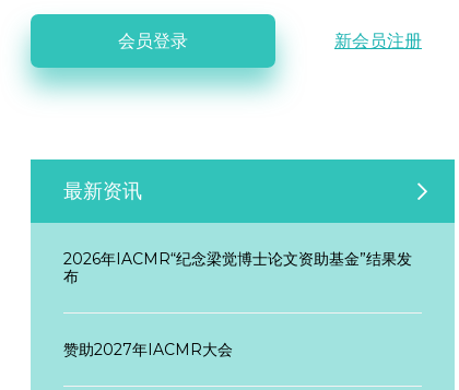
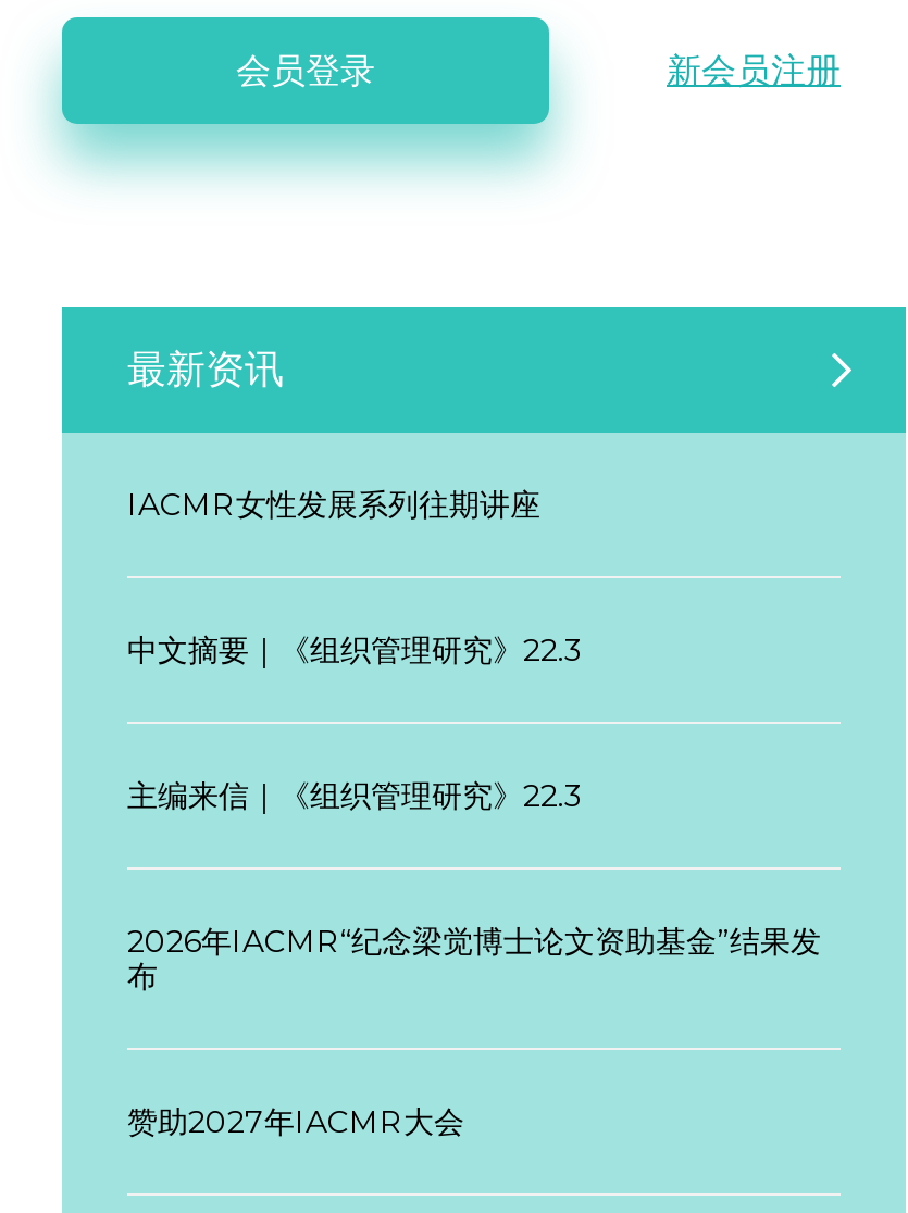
+ IACMR女性发展系列往期讲座

+ 中文摘要｜《组织管理研究》22.3

+ 主编来信｜《组织管理研究》22.3
